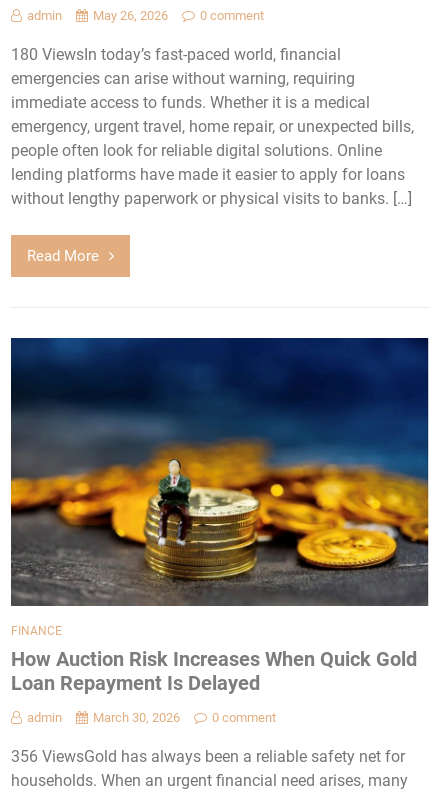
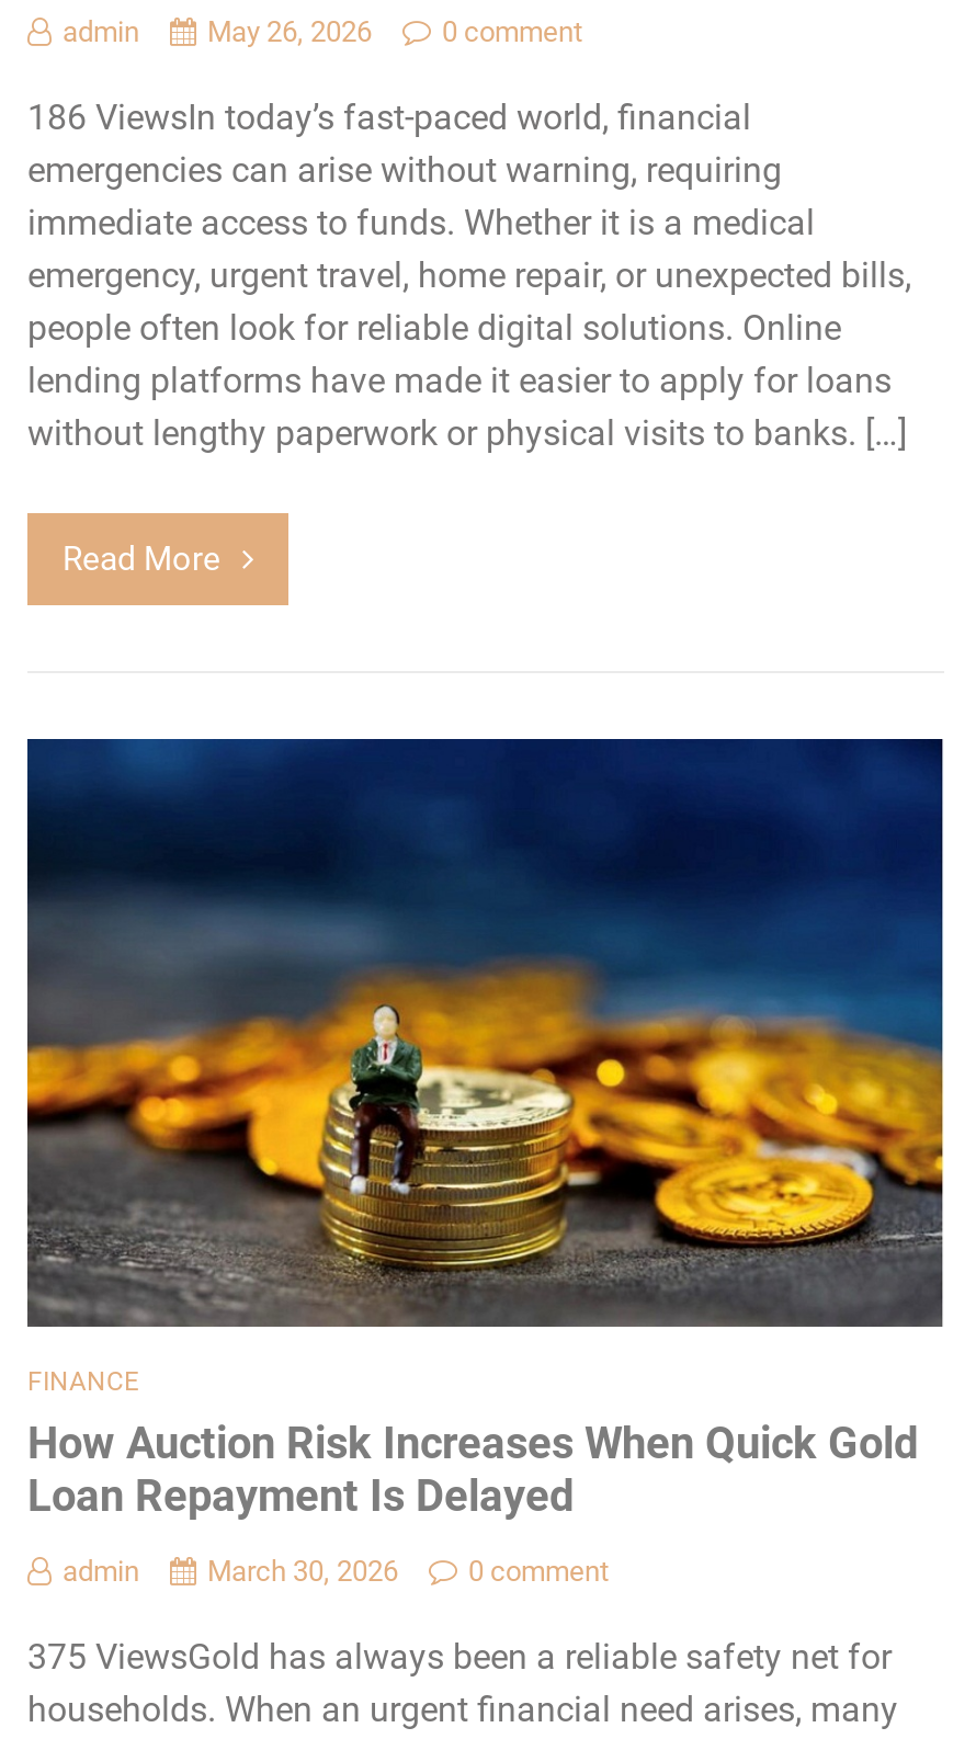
- 180 ViewsIn today’s fast-paced world, financial
+ 186 ViewsIn today’s fast-paced world, financial

- 356 ViewsGold has always been a reliable safety net for
+ 375 ViewsGold has always been a reliable safety net for
